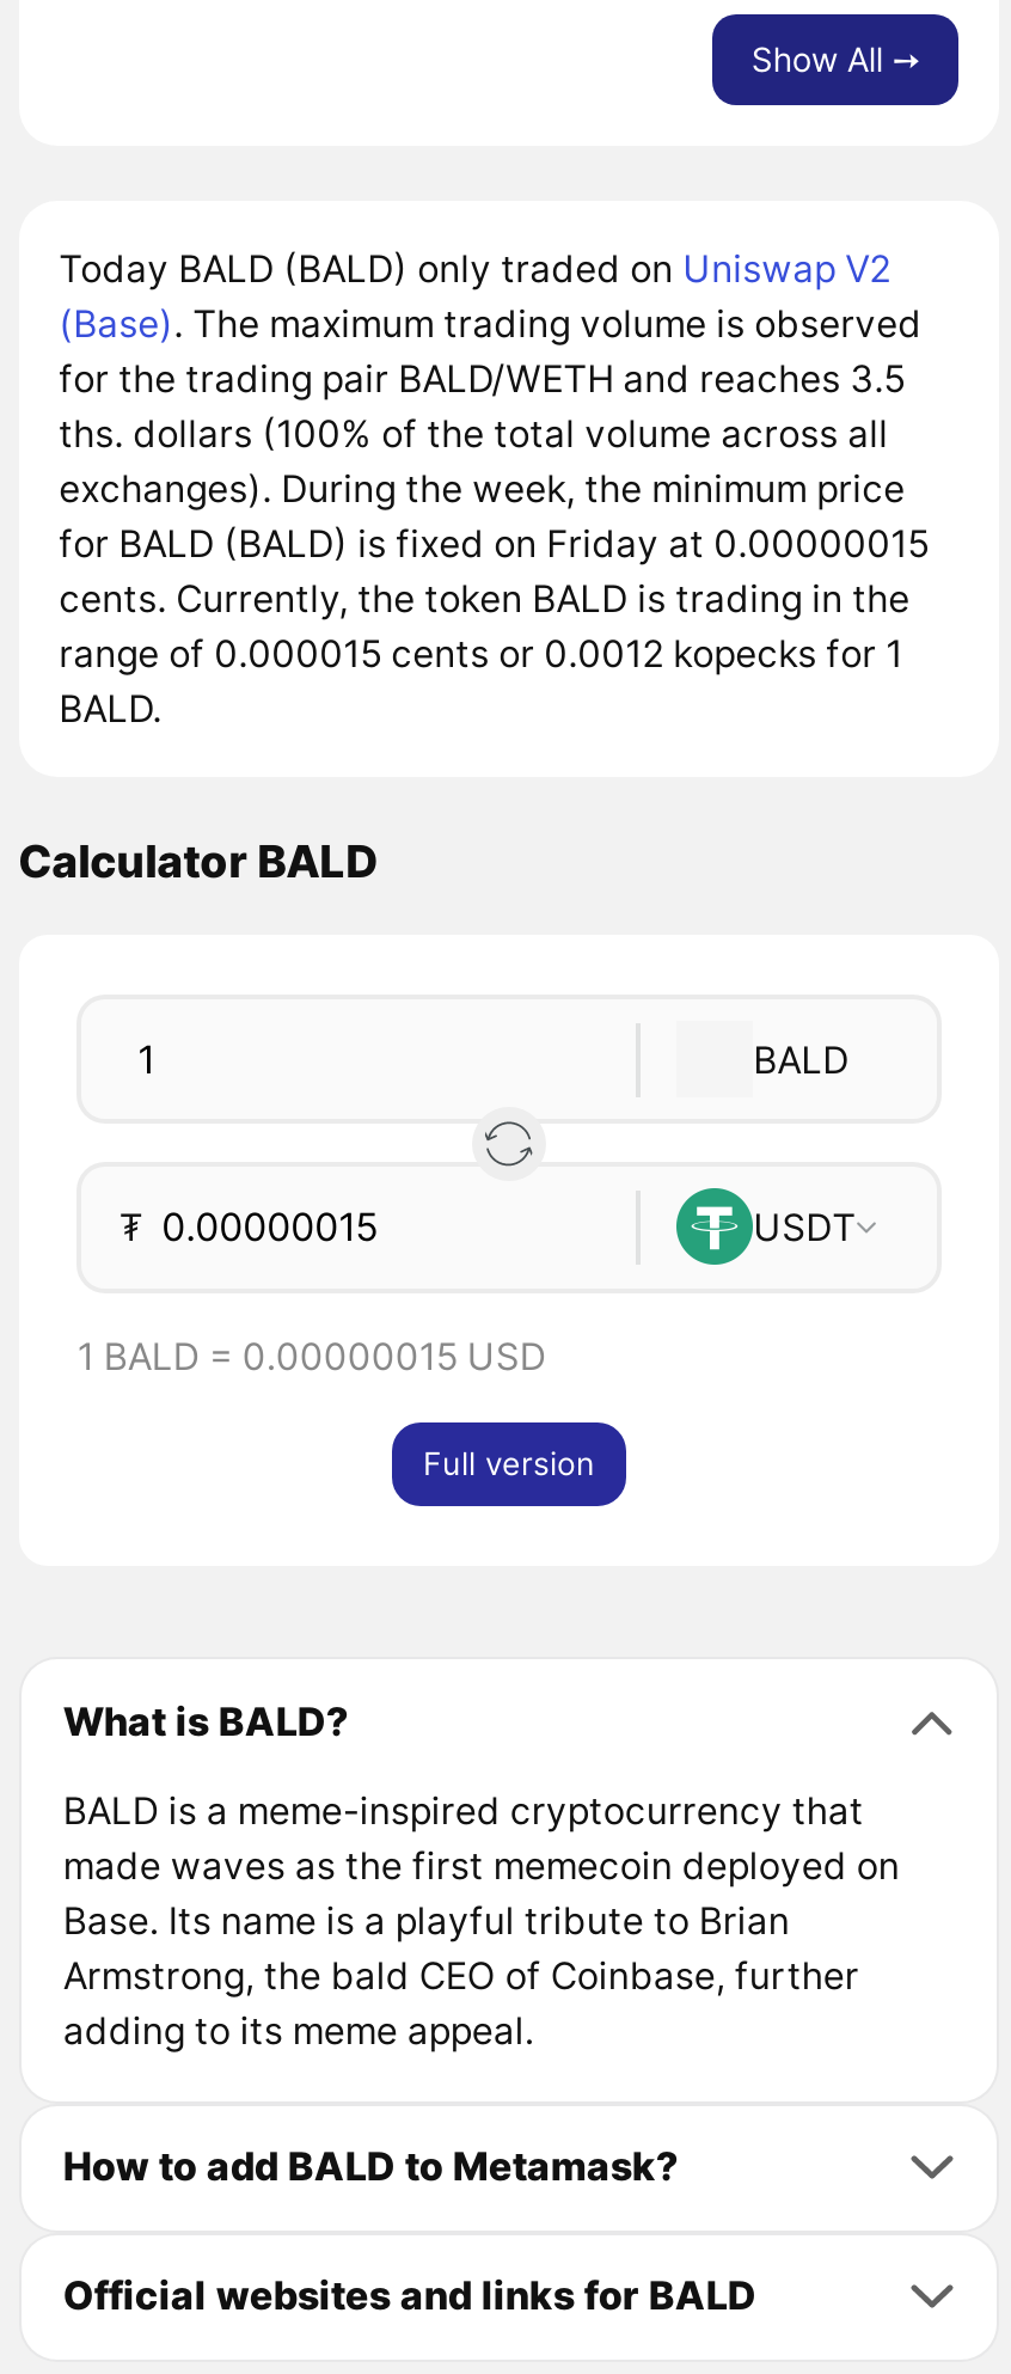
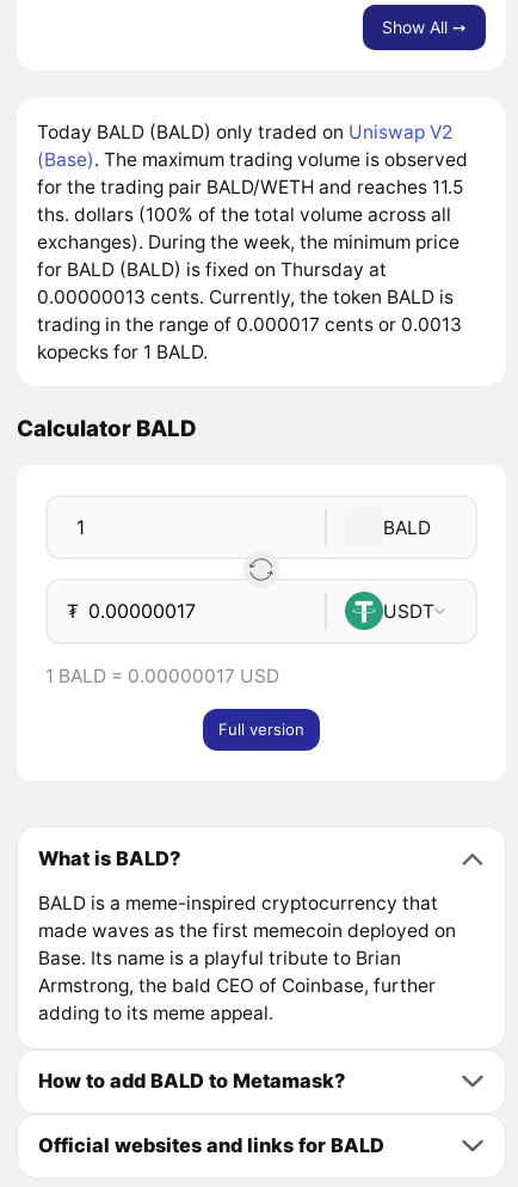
- for the trading pair BALD/WETH and reaches 3.5
+ for the trading pair BALD/WETH and reaches 11.5

- for BALD (BALD) is fixed on Friday at 0.00000015
- cents. Currently, the token BALD is trading in the
- range of 0.000015 cents or 0.0012 kopecks for 1
- BALD.
+ for BALD (BALD) is fixed on Thursday at
+ 0.00000013 cents. Currently, the token BALD is
+ trading in the range of 0.000017 cents or 0.0013
+ kopecks for 1 BALD.

- 1 BALD = 0.00000015 USD
+ 1 BALD = 0.00000017 USD
